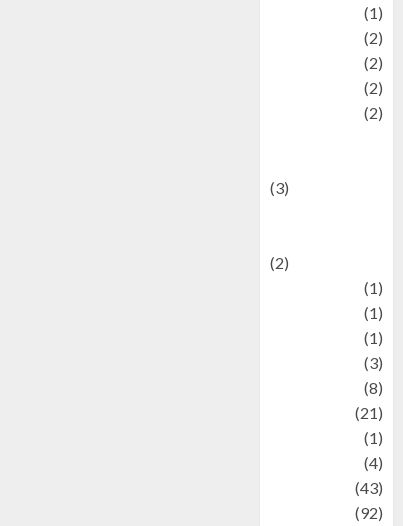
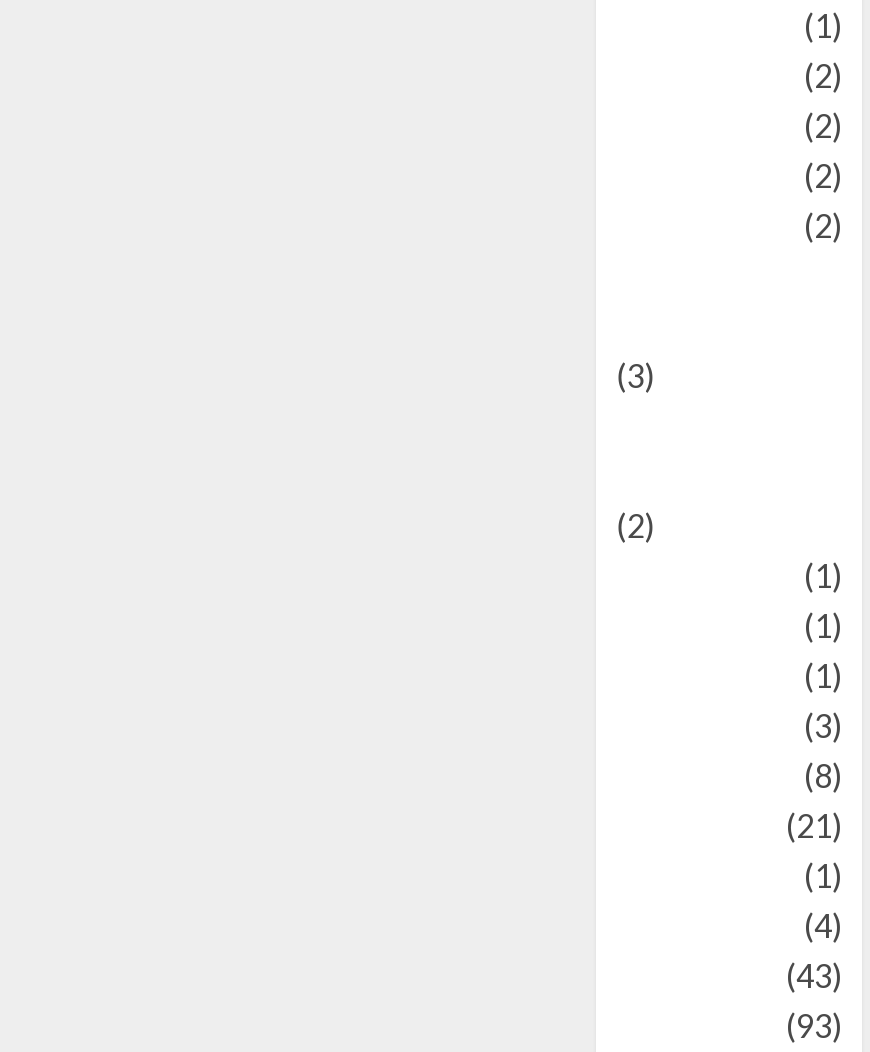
- (92)
+ (93)
